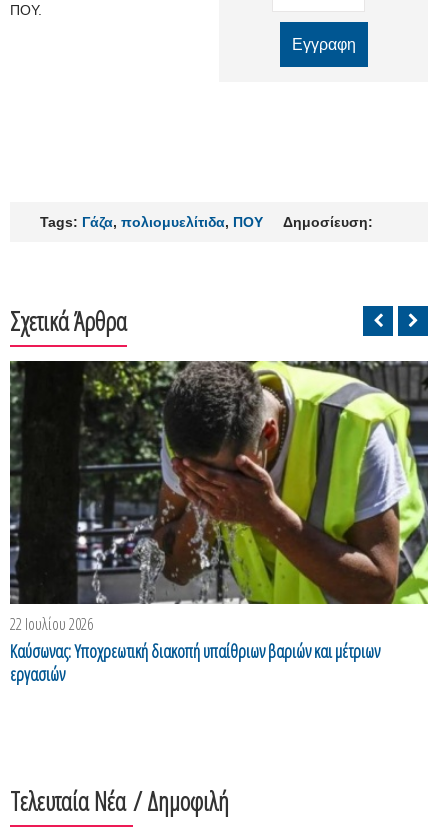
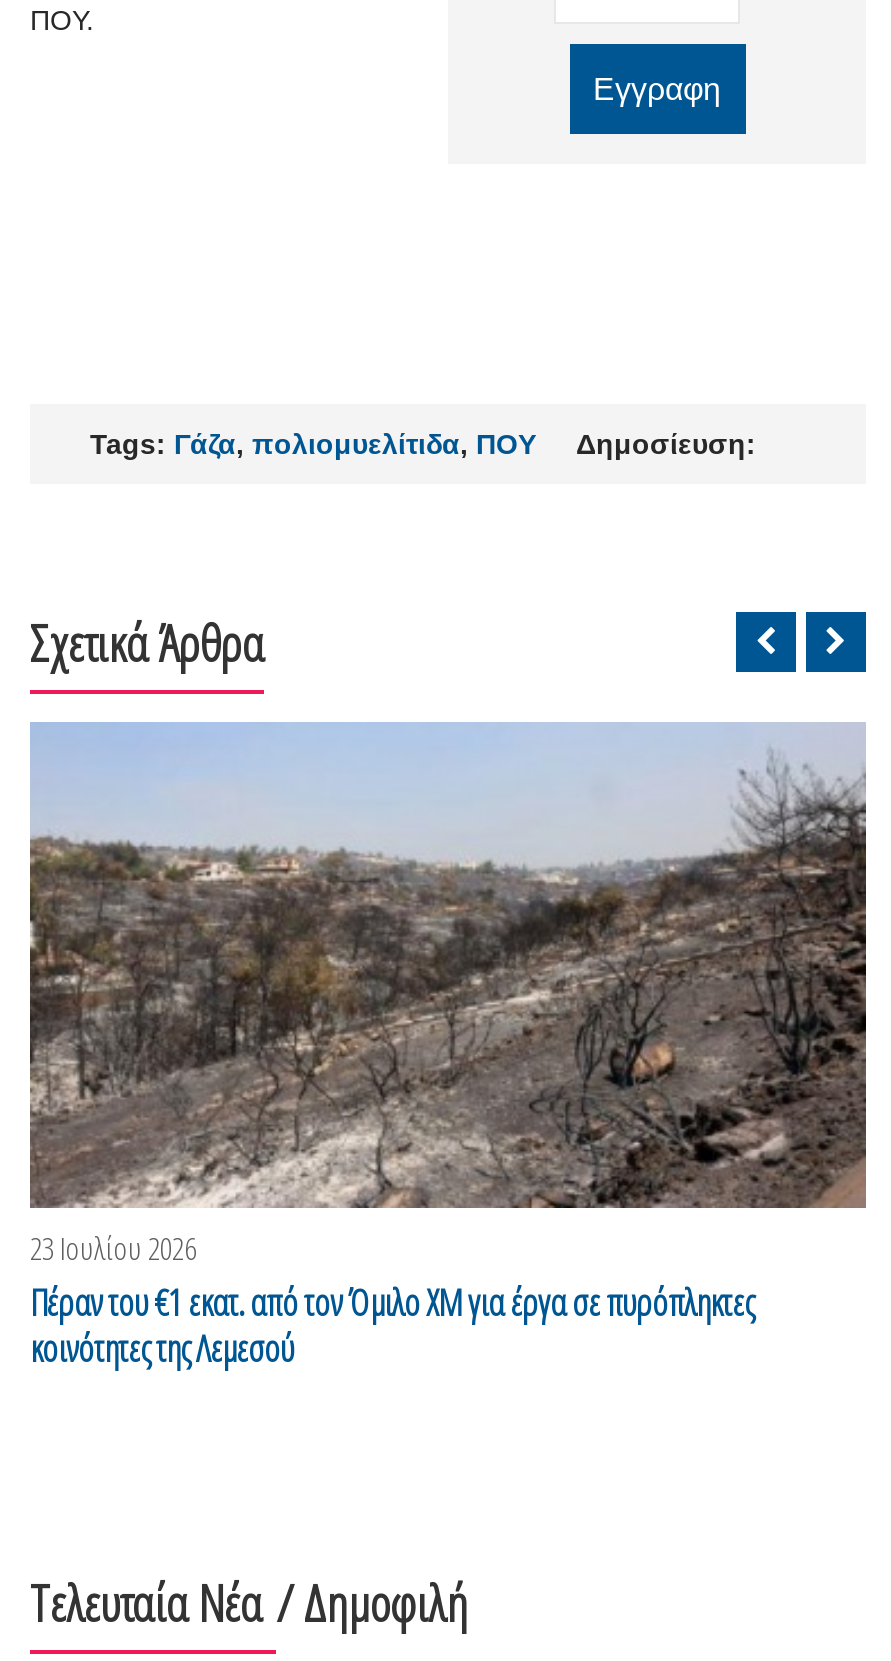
- [image]
- 22 Ιουλίου 2026
- Καύσωνας: Υποχρεωτική διακοπή υπαίθριων βαριών και μέτριων
- εργασιών
+ [image]
+ 23 Ιουλίου 2026
+ Πέραν του €1 εκατ. από τον Όμιλο XM για έργα σε πυρόπληκτες
+ κοινότητες της Λεμεσού
